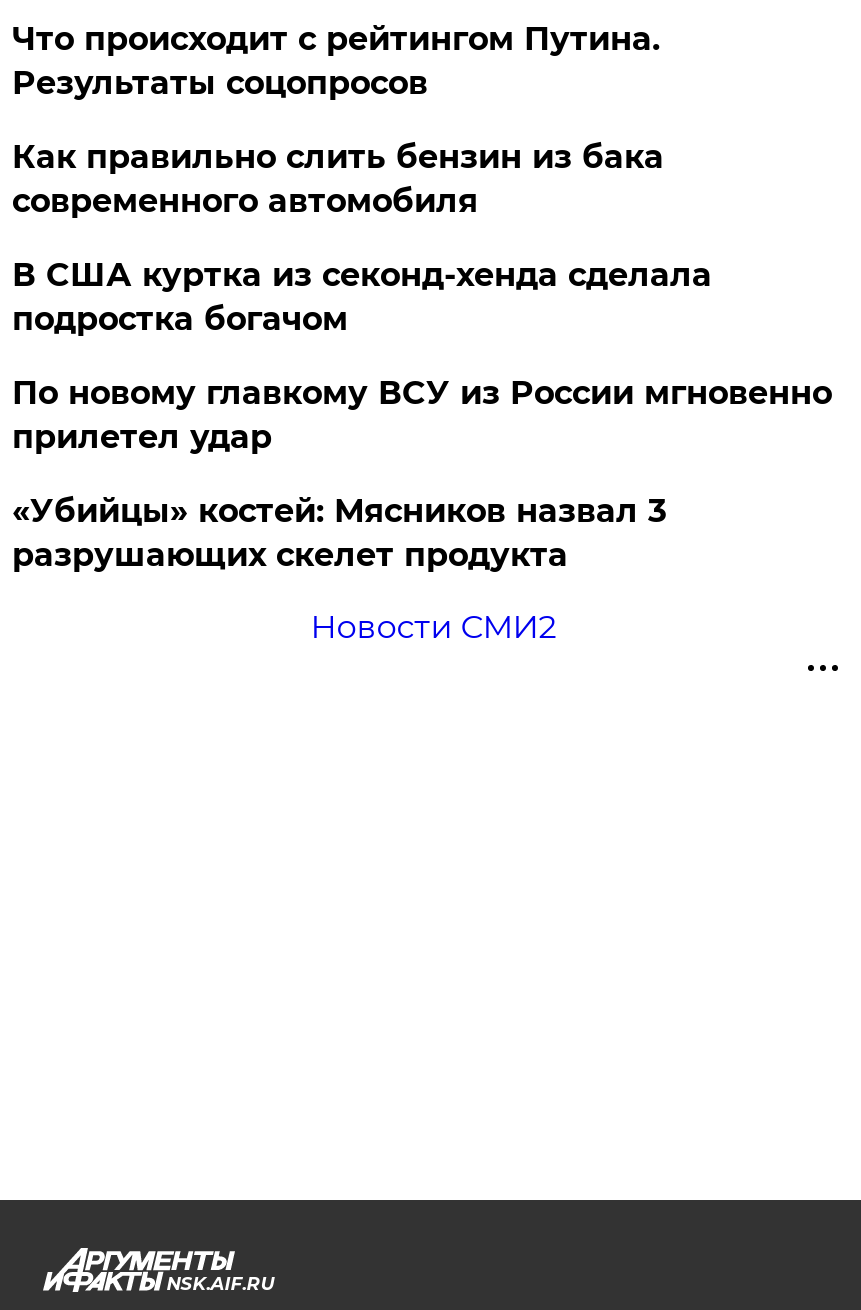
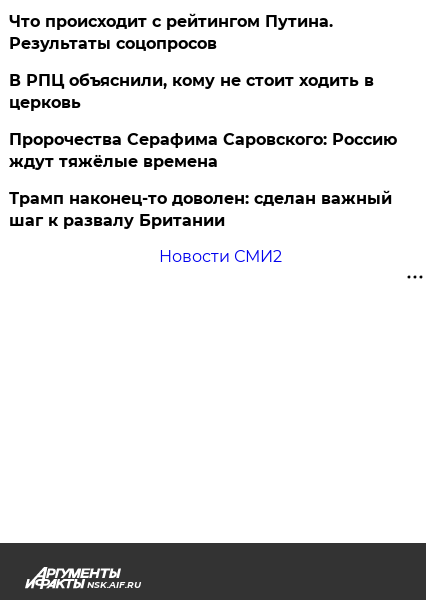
- Как правильно слить бензин из бака
- современного автомобиля
- В США куртка из секонд-хенда сделала
- подростка богачом
- По новому главкому ВСУ из России мгновенно
- прилетел удар
- «Убийцы» костей: Мясников назвал 3
- разрушающих скелет продукта
+ В РПЦ объяснили, кому не стоит ходить в
+ церковь
+ Пророчества Серафима Саровского: Россию
+ ждут тяжёлые времена
+ Трамп наконец-то доволен: сделан важный
+ шаг к развалу Британии
